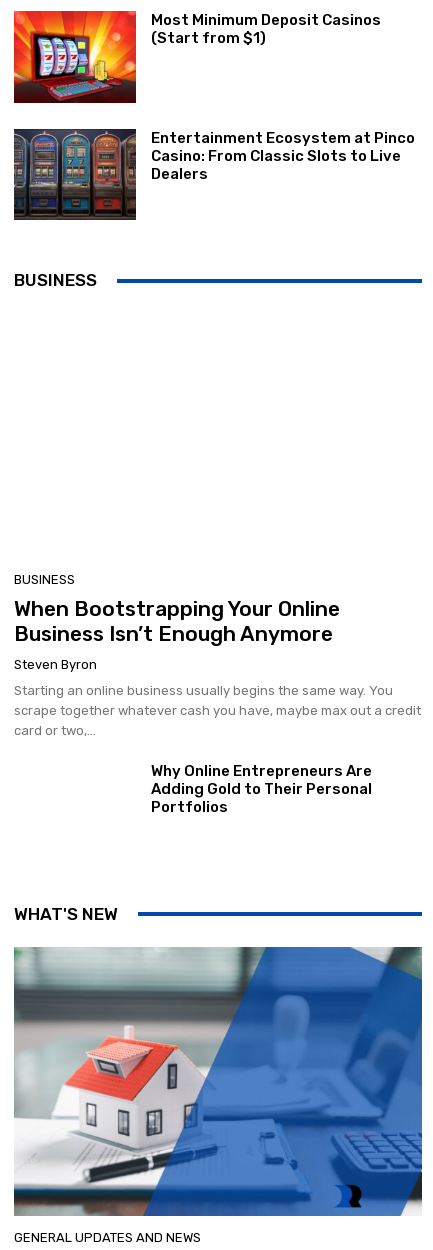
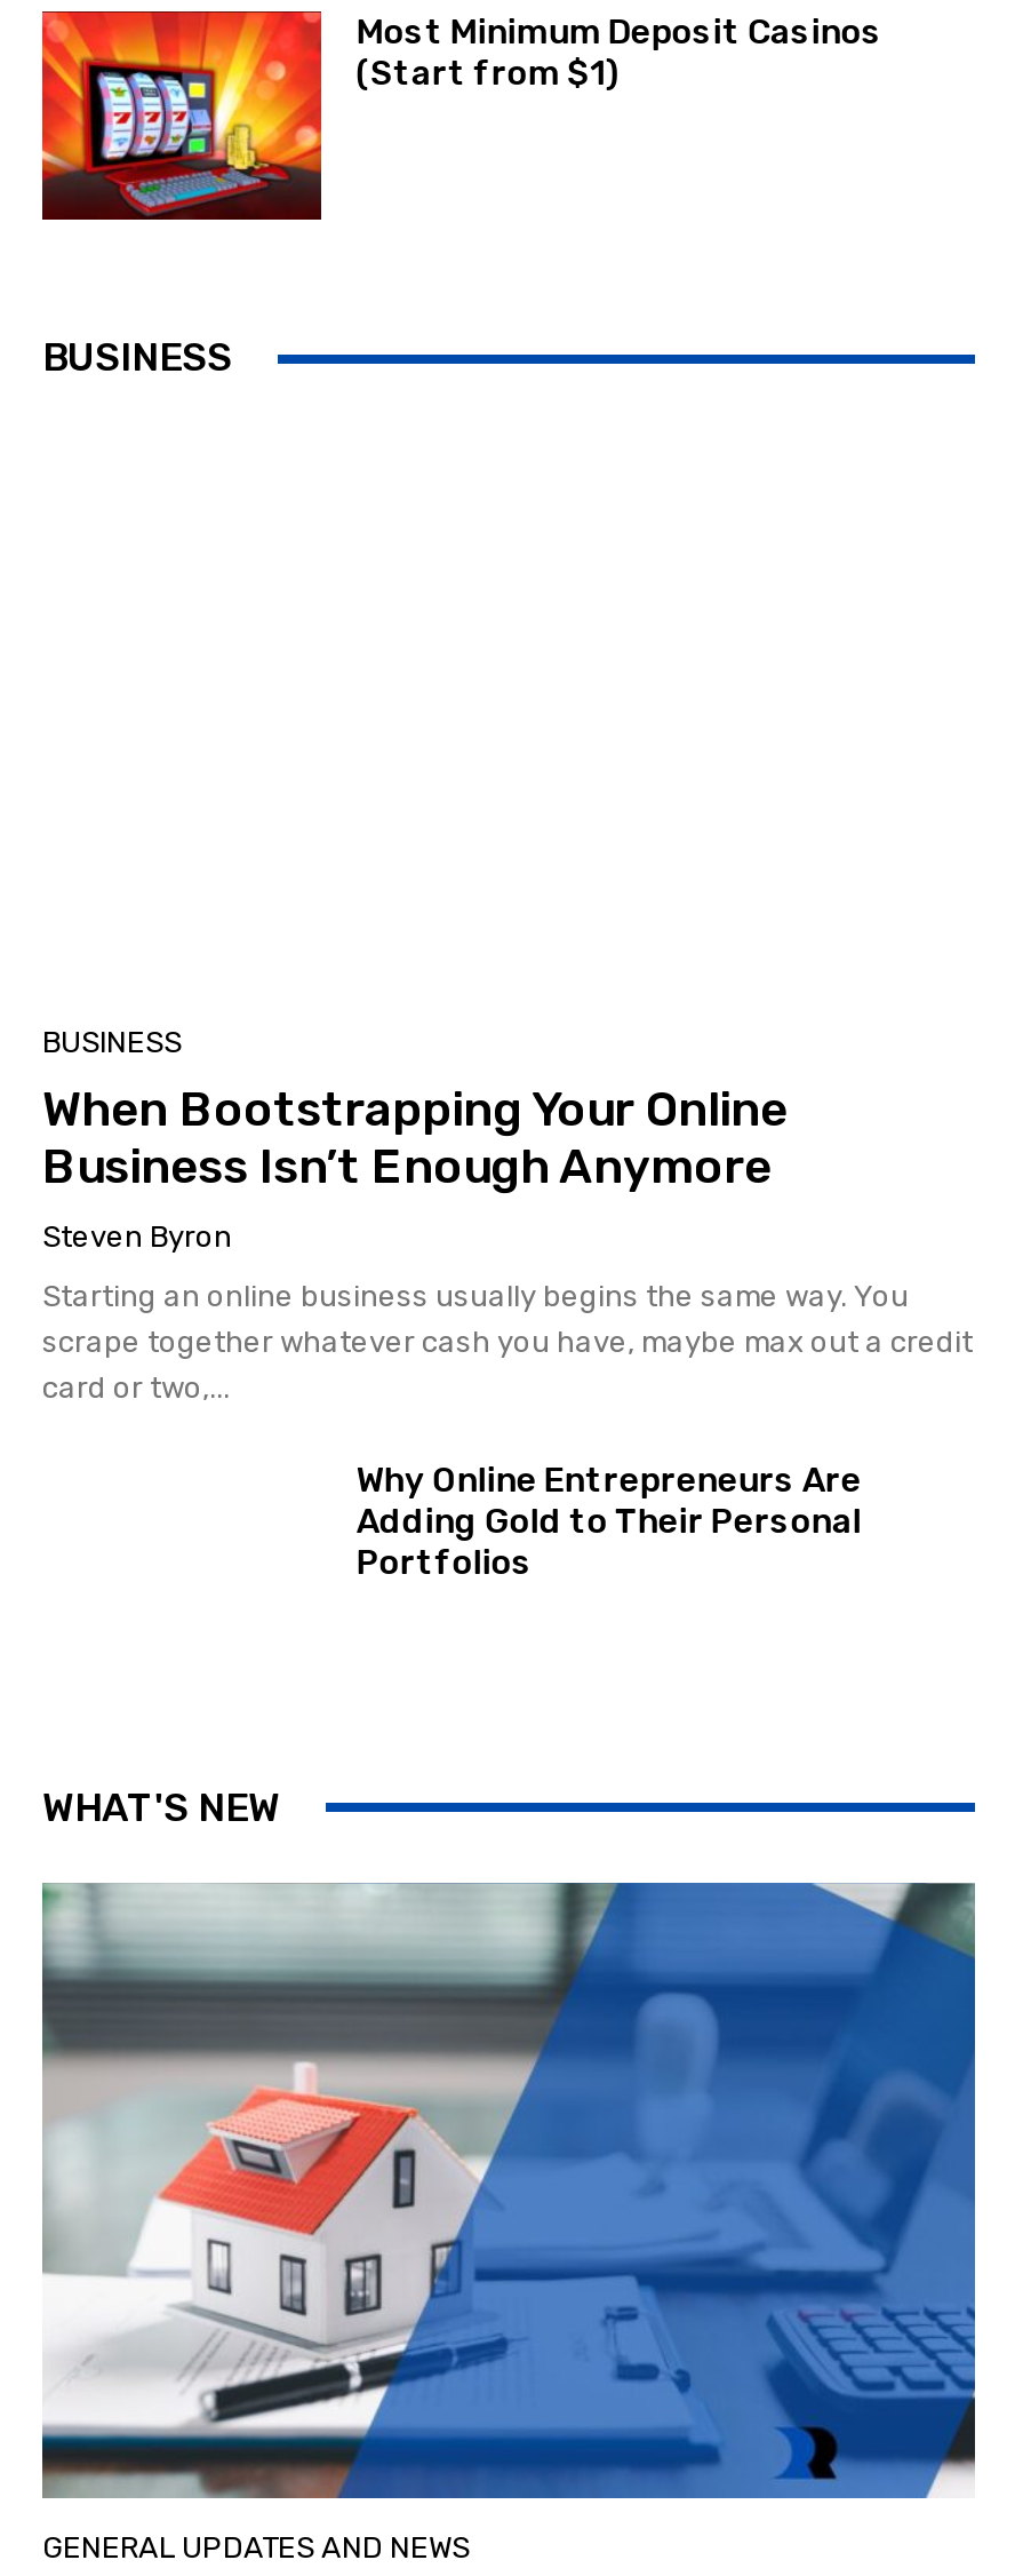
- [image]
- Entertainment Ecosystem at Pinco
- Casino: From Classic Slots to Live
- Dealers
